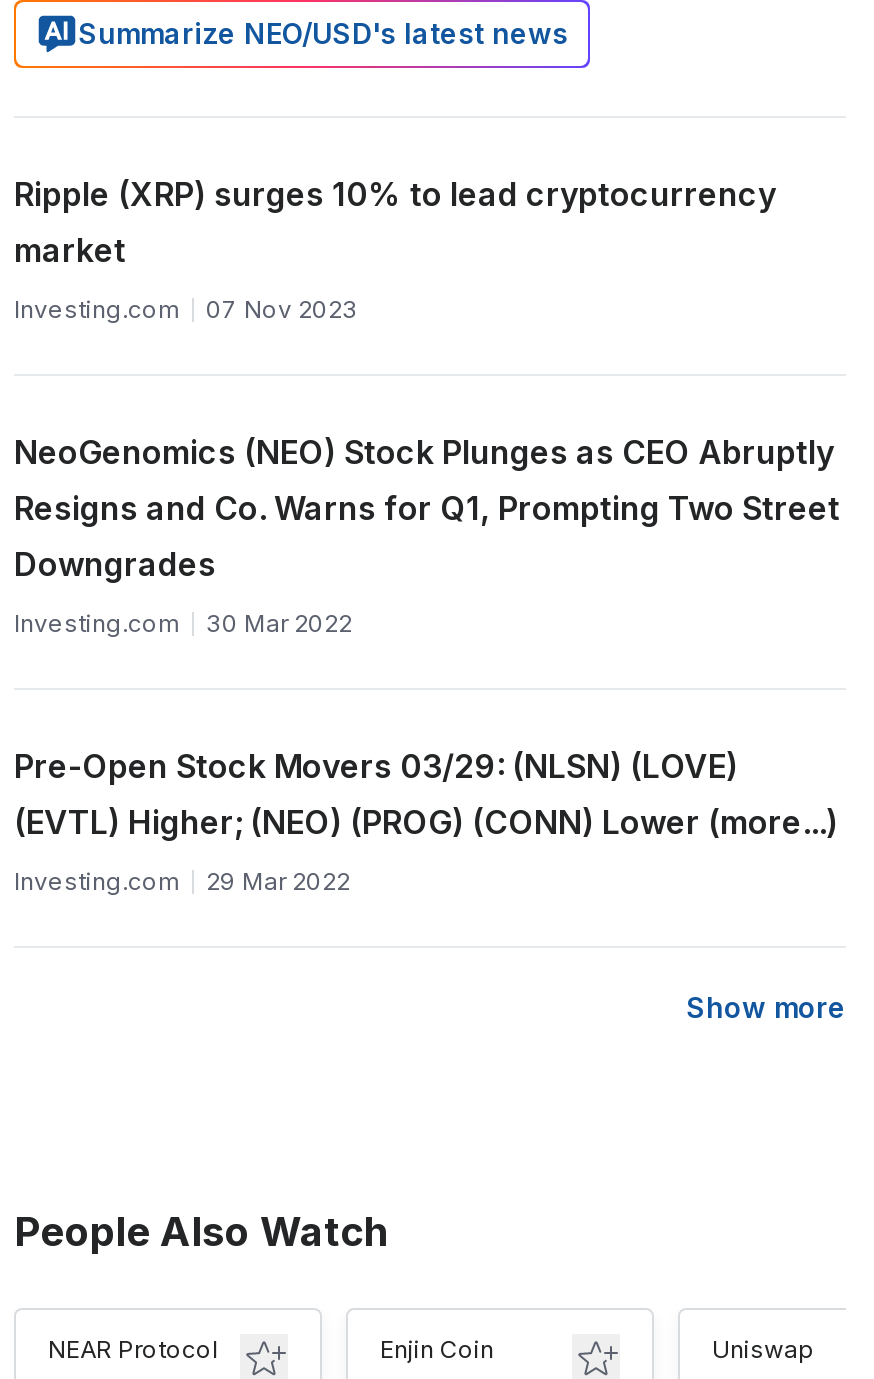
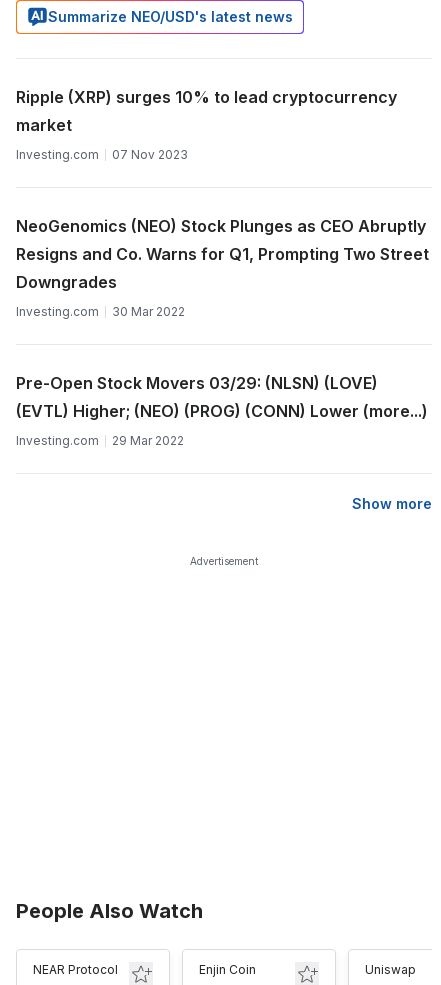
+ Advertisement
